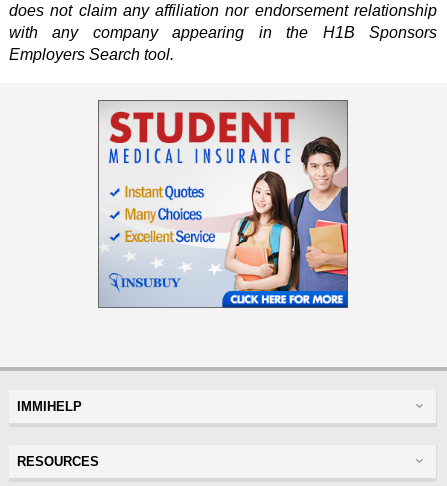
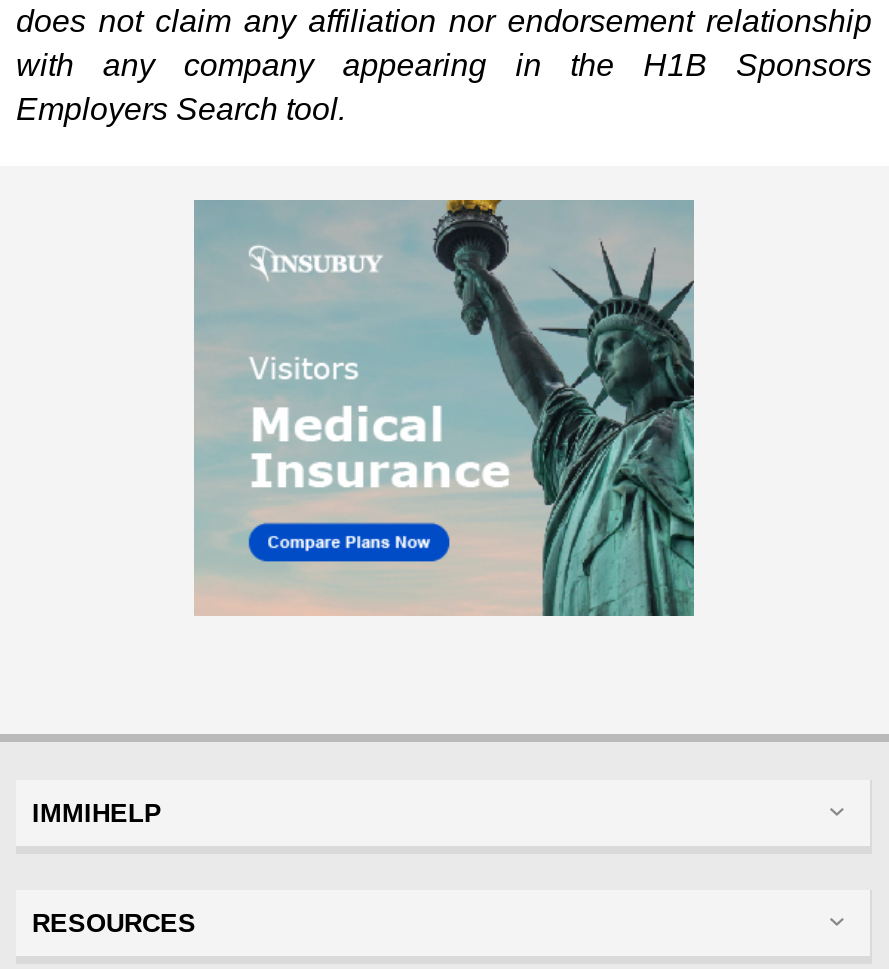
- [image]
+ [image]
